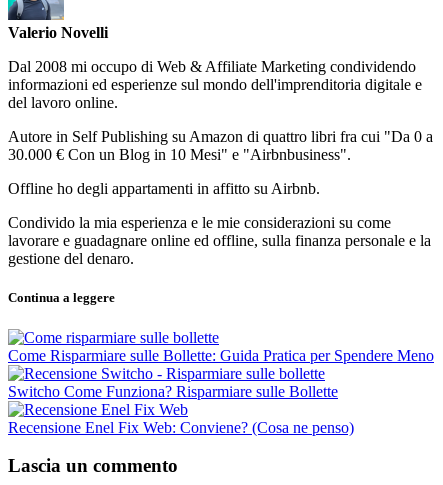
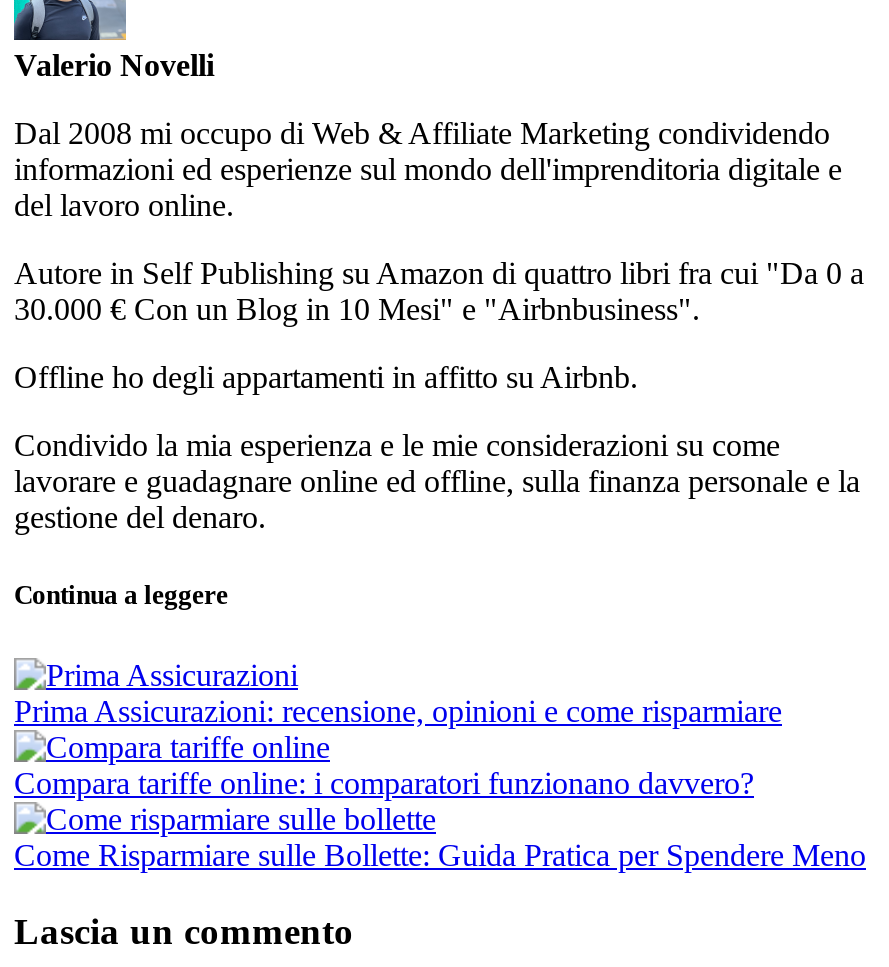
+ Prima Assicurazioni: recensione, opinioni e come risparmiare
+ Compara tariffe online: i comparatori funzionano davvero?

moved down: Come Risparmiare sulle Bollette: Guida Pratica per Spendere Meno

- Switcho Come Funziona? Risparmiare sulle Bollette
- Recensione Enel Fix Web: Conviene? (Cosa ne penso)
